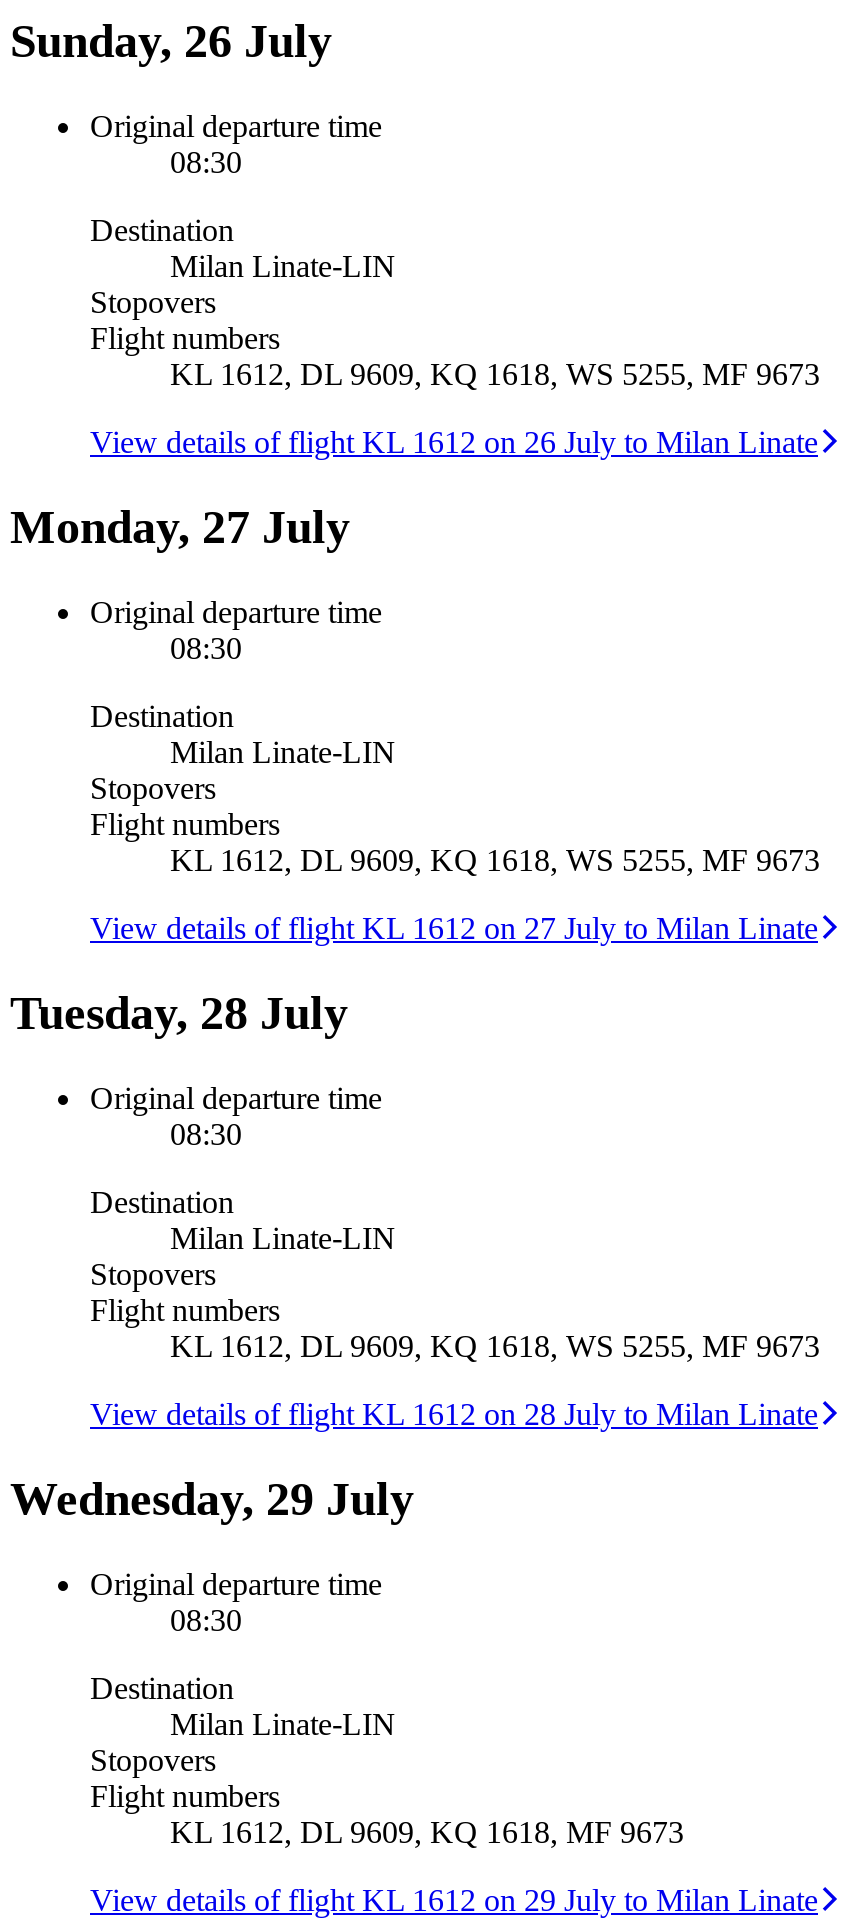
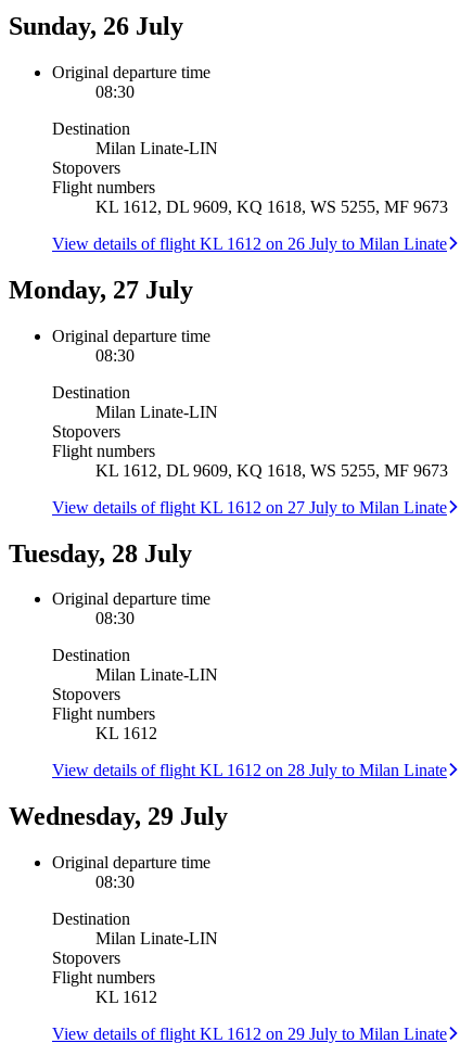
- KL 1612, DL 9609, KQ 1618, WS 5255, MF 9673
+ KL 1612

- KL 1612, DL 9609, KQ 1618, MF 9673
+ KL 1612
